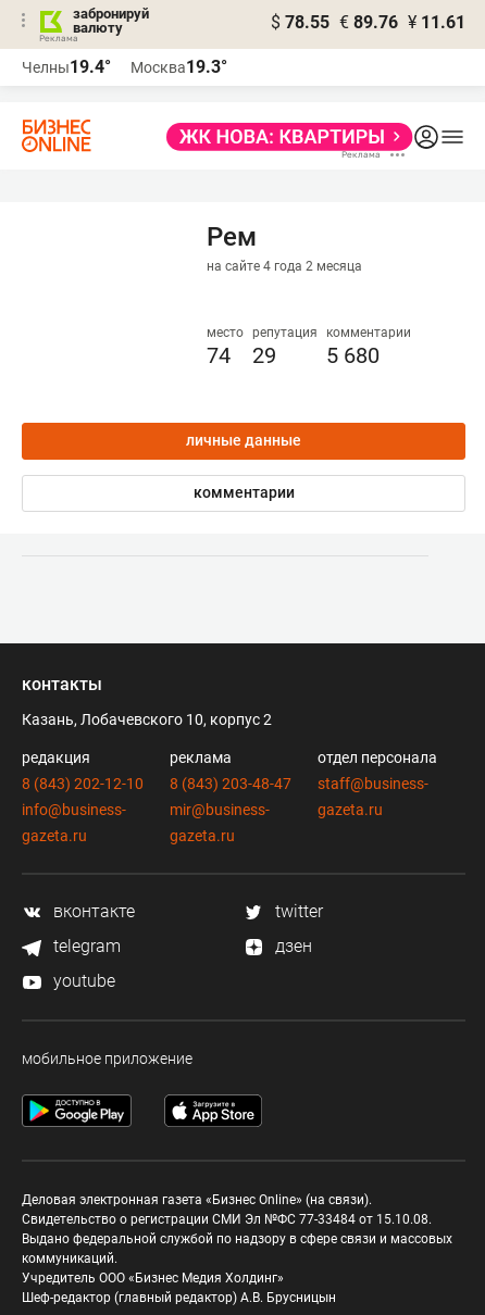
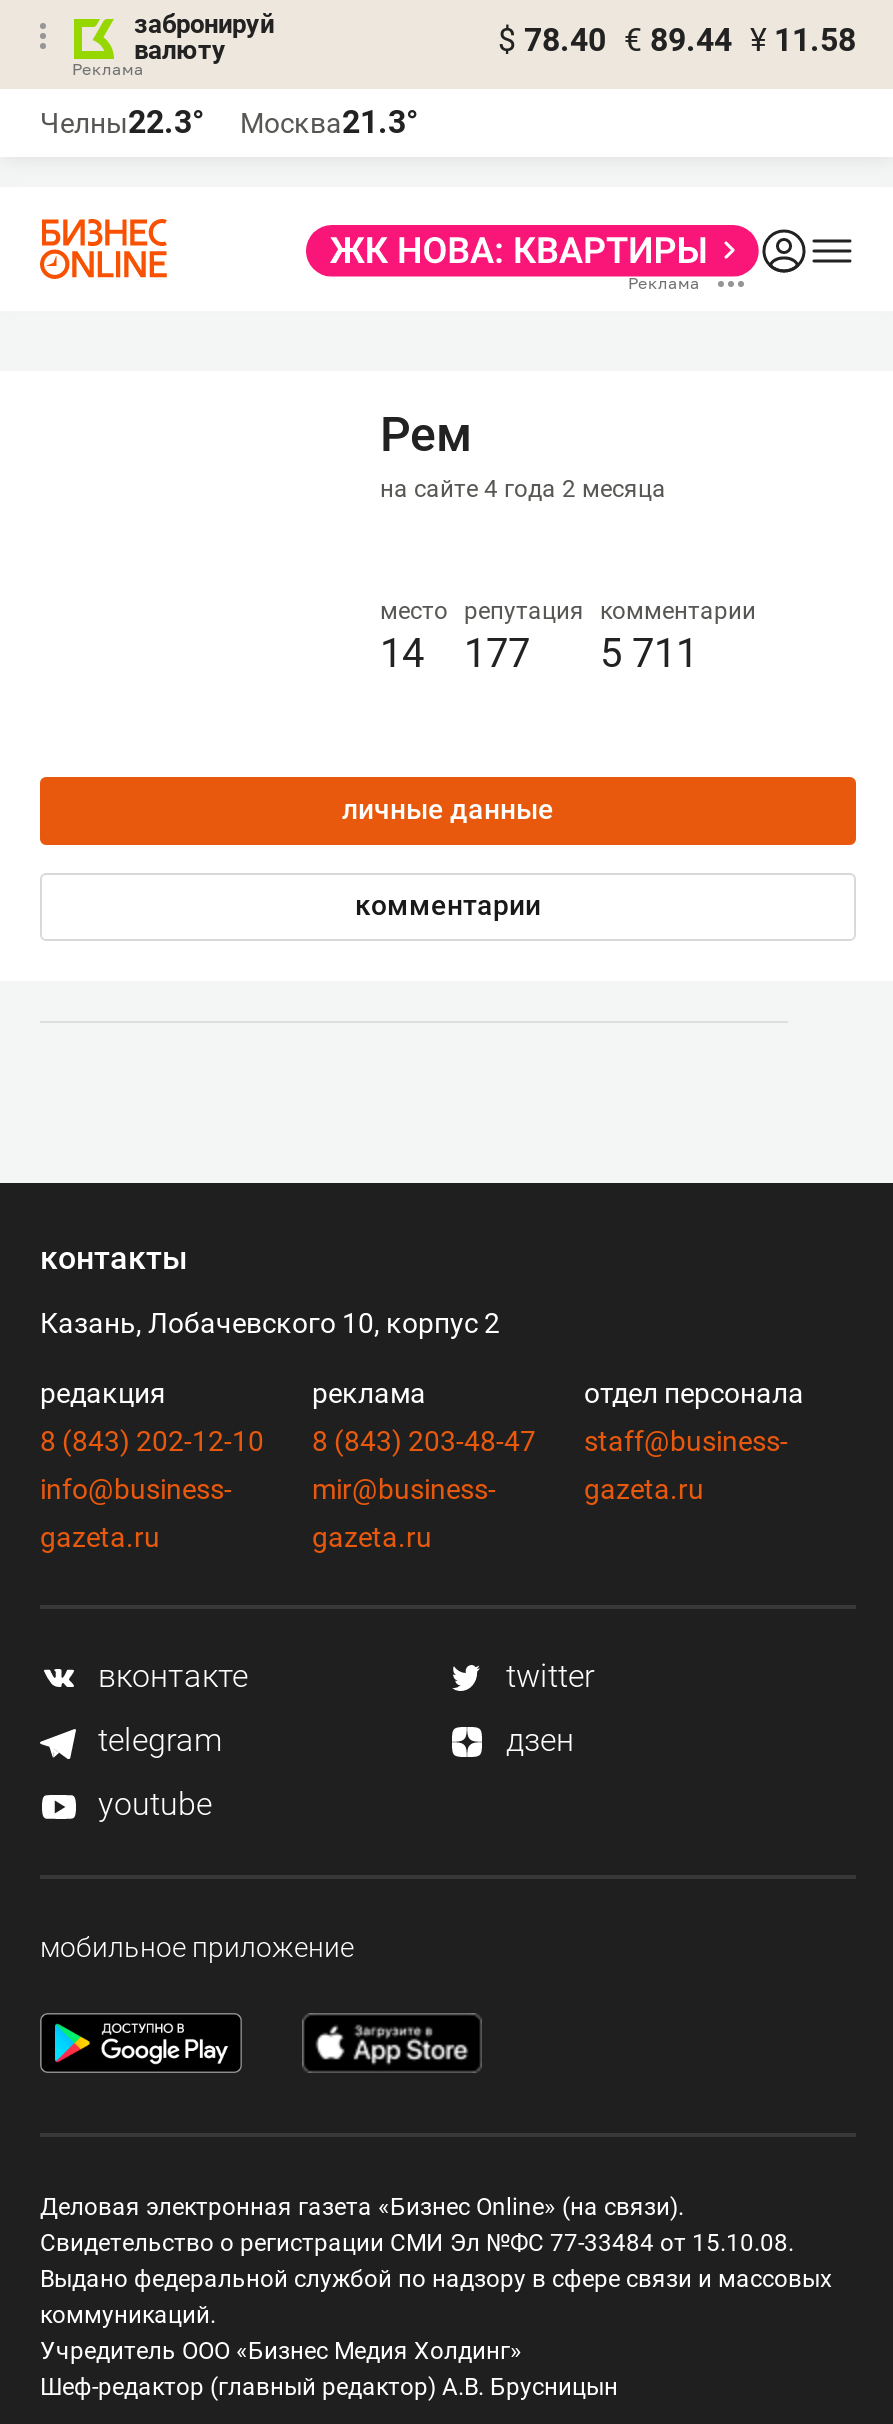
- $ 78.55 € 89.76 ¥ 11.61
+ $ 78.40 € 89.44 ¥ 11.58

- Челны19.4°
+ Челны22.3°

- Москва19.3°
+ Москва21.3°

- 74
+ 14

- 29
+ 177

- 5 680
+ 5 711
